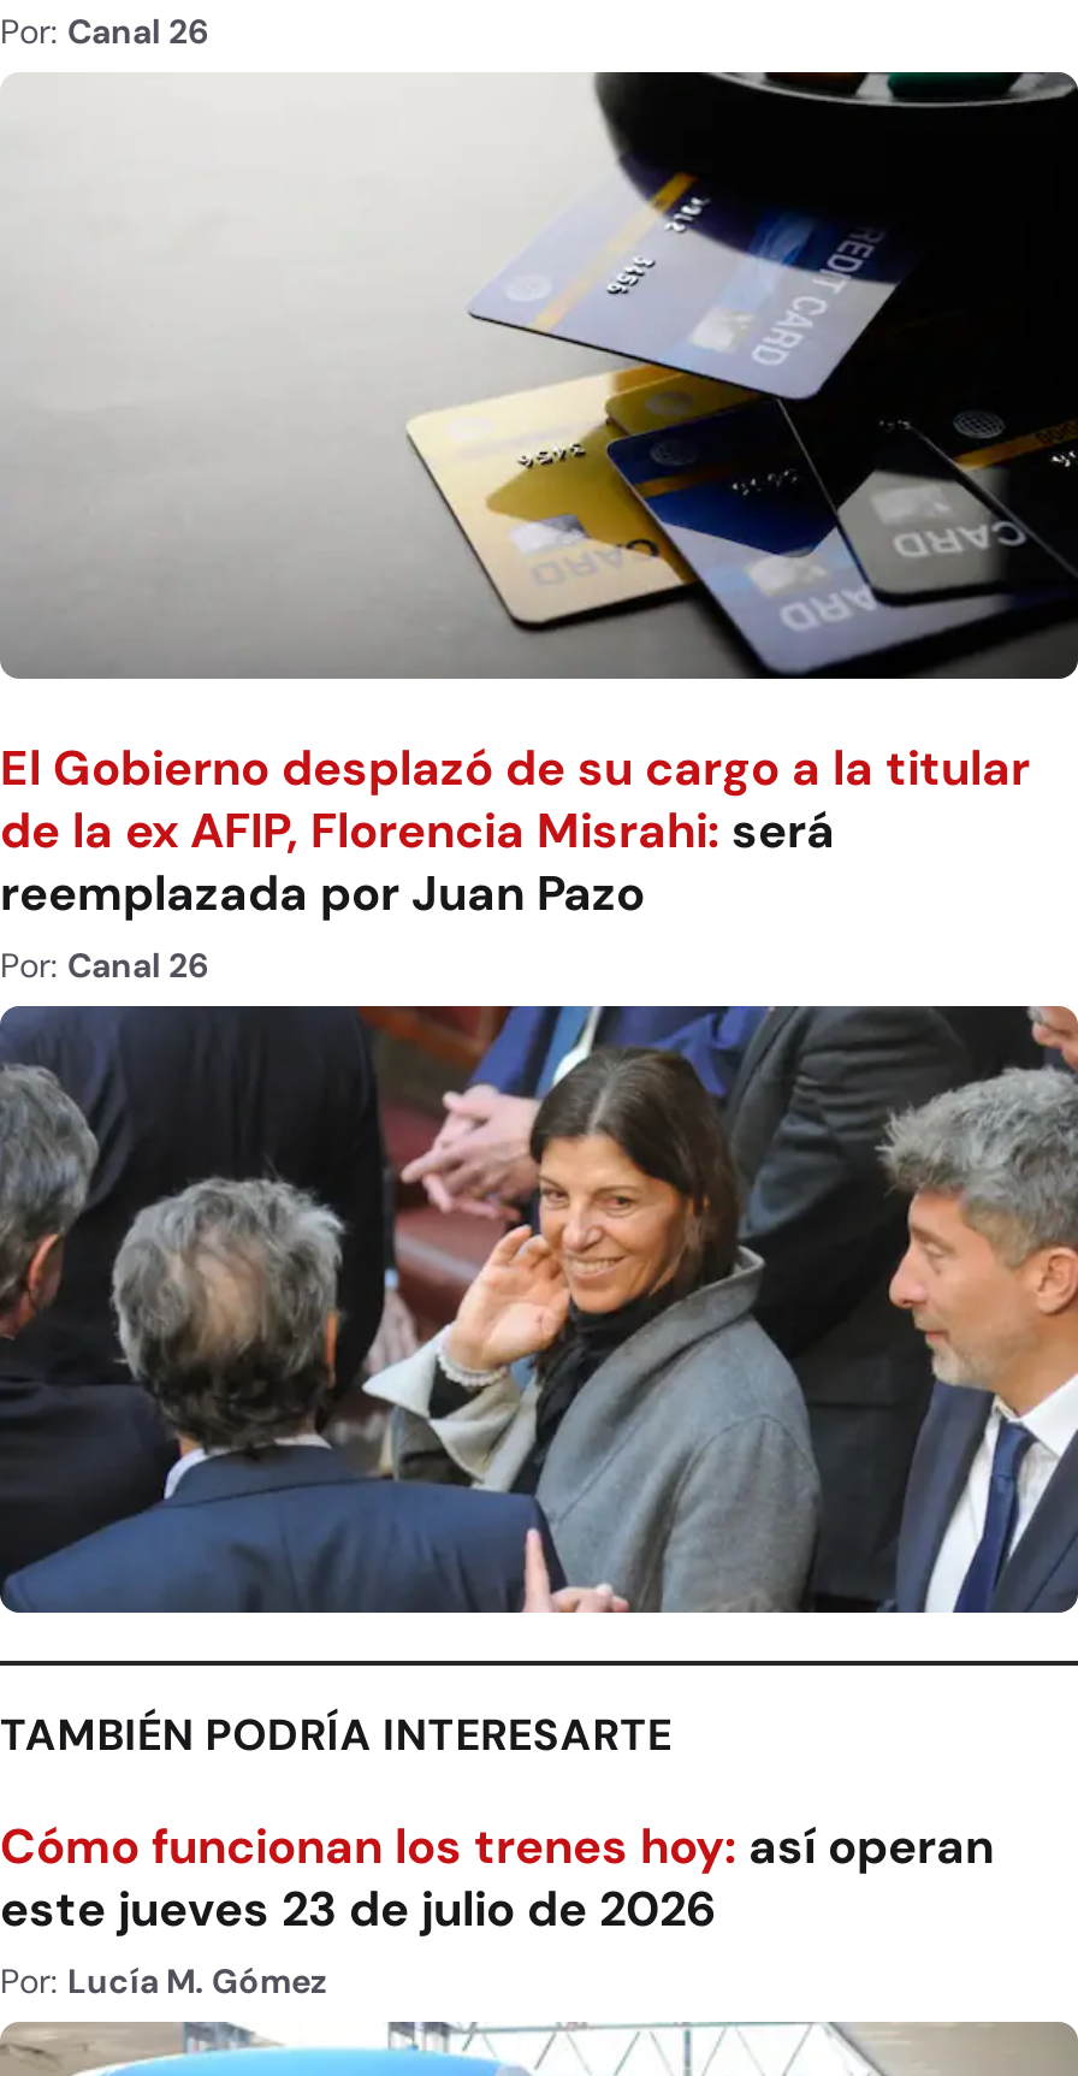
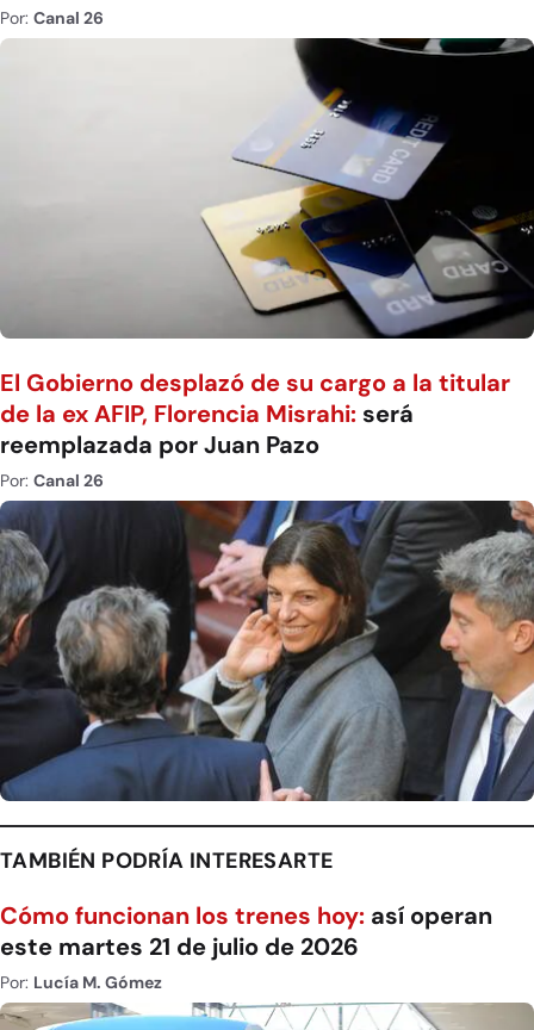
- este jueves 23 de julio de 2026
+ este martes 21 de julio de 2026
